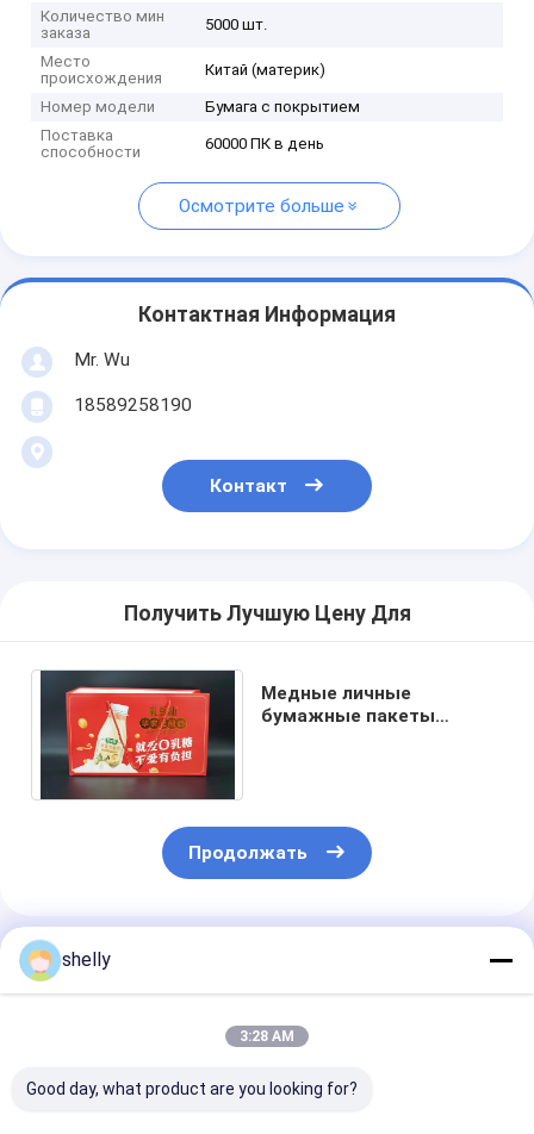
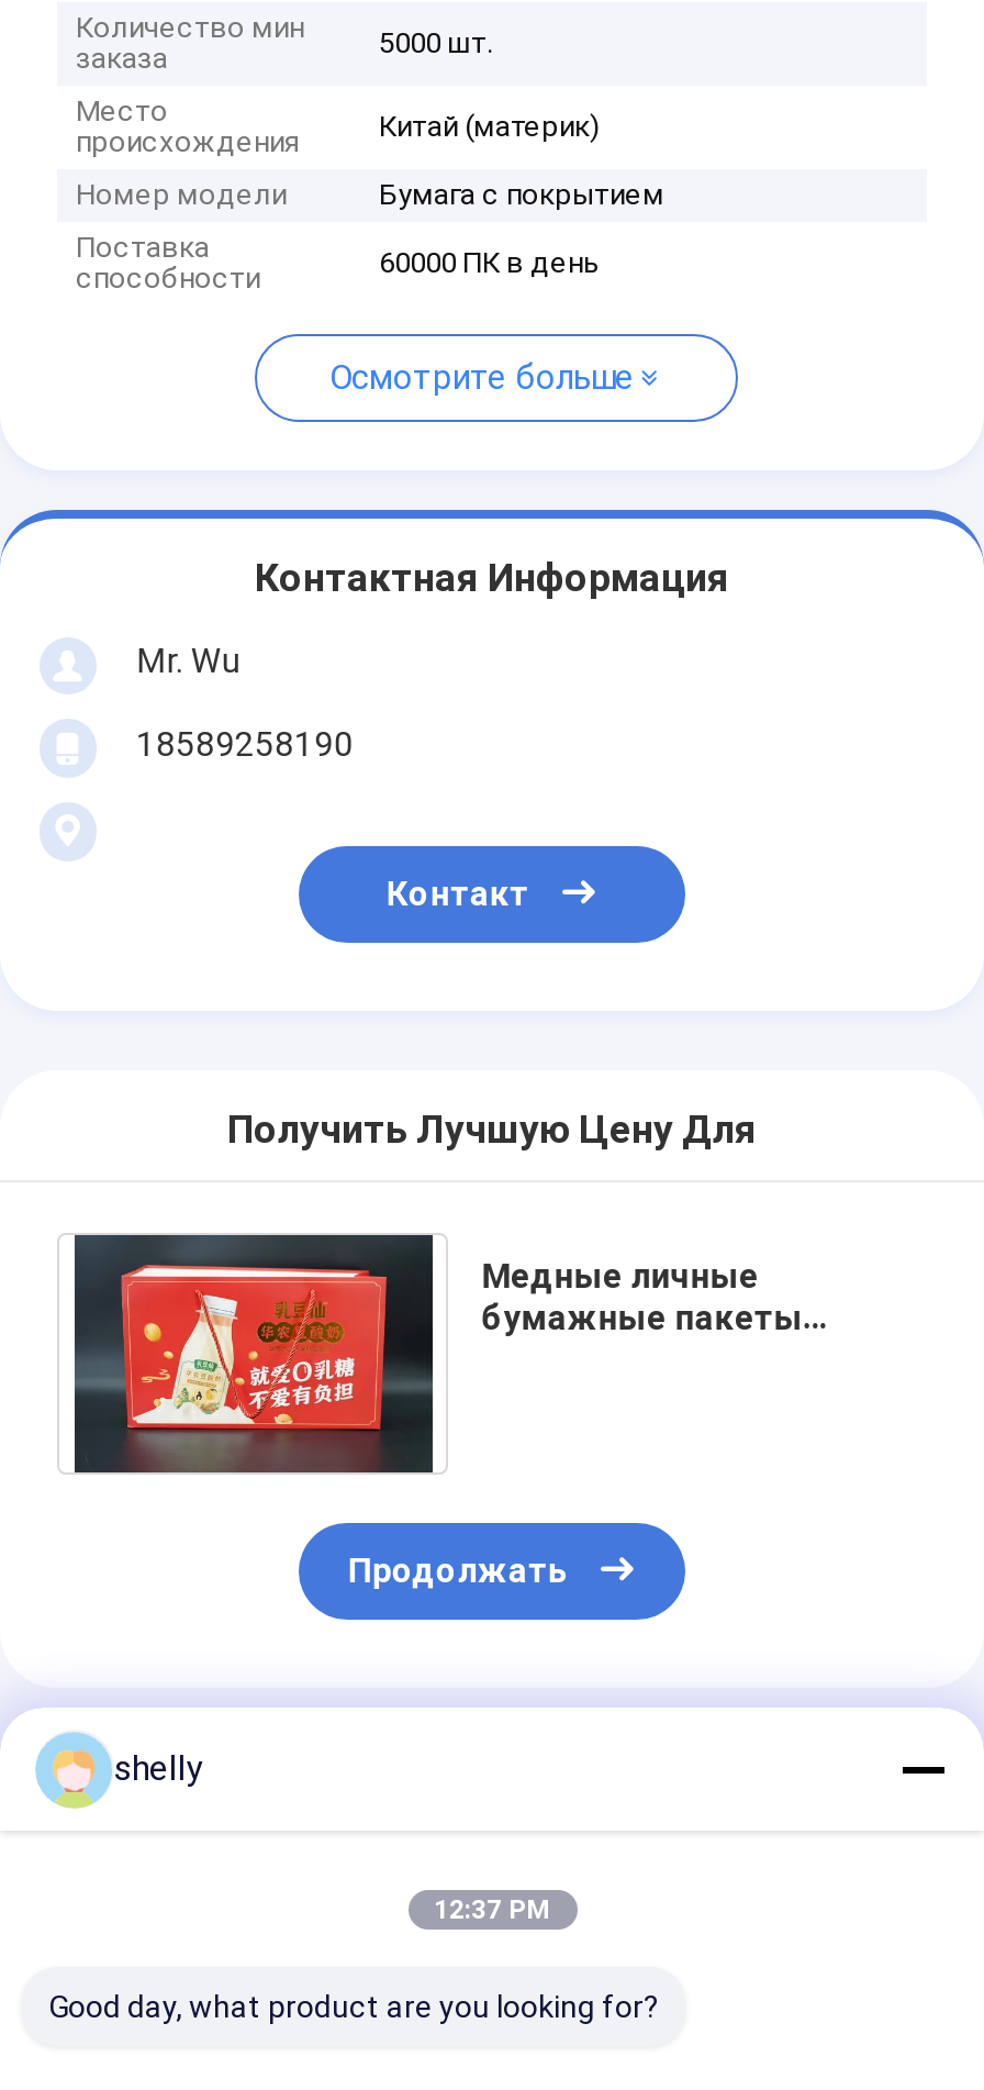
- 3:28 AM
+ 12:37 PM
